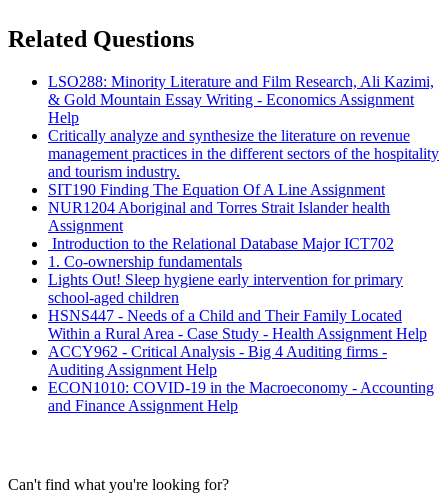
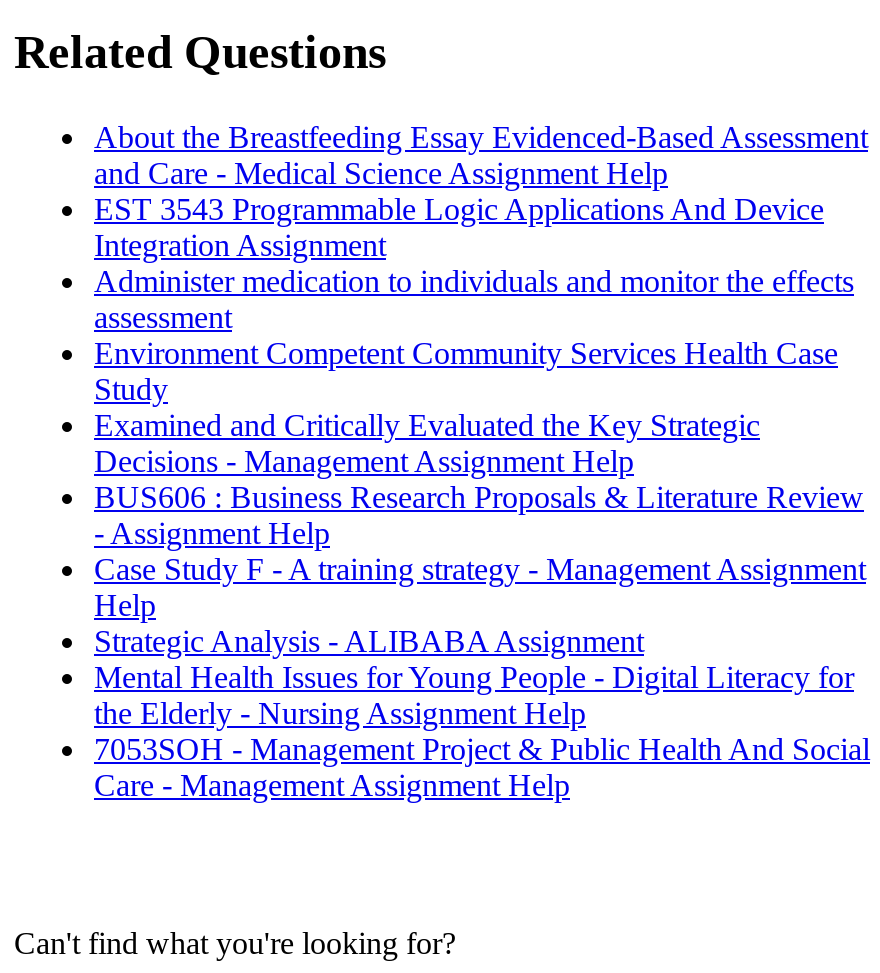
- LSO288: Minority Literature and Film Research, Ali Kazimi,
- & Gold Mountain Essay Writing - Economics Assignment
+ About the Breastfeeding Essay Evidenced-Based Assessment
+ and Care - Medical Science Assignment Help
+ EST 3543 Programmable Logic Applications And Device
+ Integration Assignment
+ Administer medication to individuals and monitor the effects
+ assessment
+ Environment Competent Community Services Health Case
+ Study
+ Examined and Critically Evaluated the Key Strategic
+ Decisions - Management Assignment Help
+ BUS606 : Business Research Proposals & Literature Review
+ - Assignment Help
+ Case Study F - A training strategy - Management Assignment

moved down: Help

- Critically analyze and synthesize the literature on revenue
- management practices in the different sectors of the hospitality
- and tourism industry.
- SIT190 Finding The Equation Of A Line Assignment
- NUR1204 Aboriginal and Torres Strait Islander health
- Assignment
- Introduction to the Relational Database Major ICT702
- 1. Co-ownership fundamentals
- Lights Out! Sleep hygiene early intervention for primary
- school-aged children
- HSNS447 - Needs of a Child and Their Family Located
- Within a Rural Area - Case Study - Health Assignment Help
- ACCY962 - Critical Analysis - Big 4 Auditing firms -
- Auditing Assignment Help
- ECON1010: COVID-19 in the Macroeconomy - Accounting
- and Finance Assignment Help
+ Strategic Analysis - ALIBABA Assignment
+ Mental Health Issues for Young People - Digital Literacy for
+ the Elderly - Nursing Assignment Help
+ 7053SOH - Management Project & Public Health And Social
+ Care - Management Assignment Help
